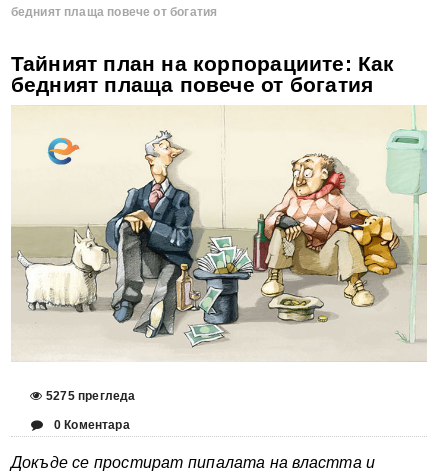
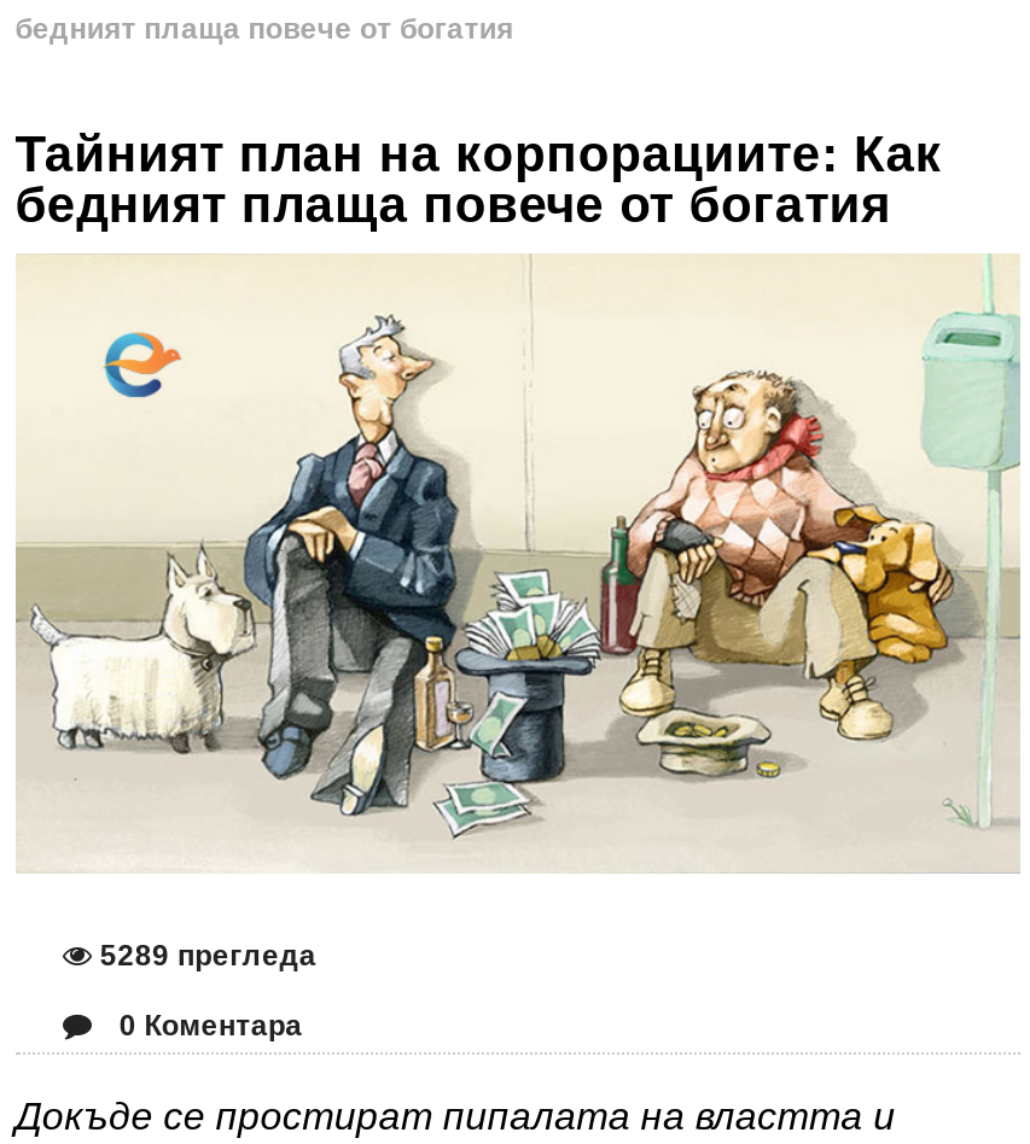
- 5275 прегледа
+ 5289 прегледа
